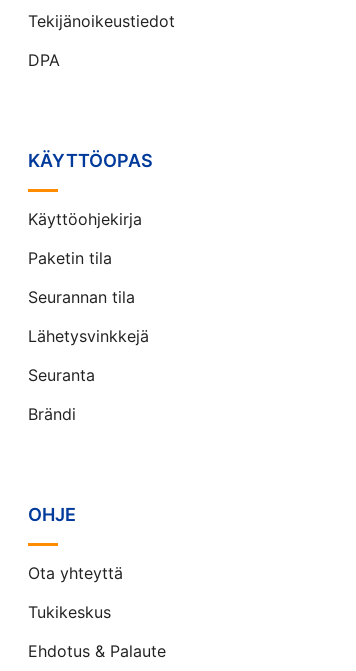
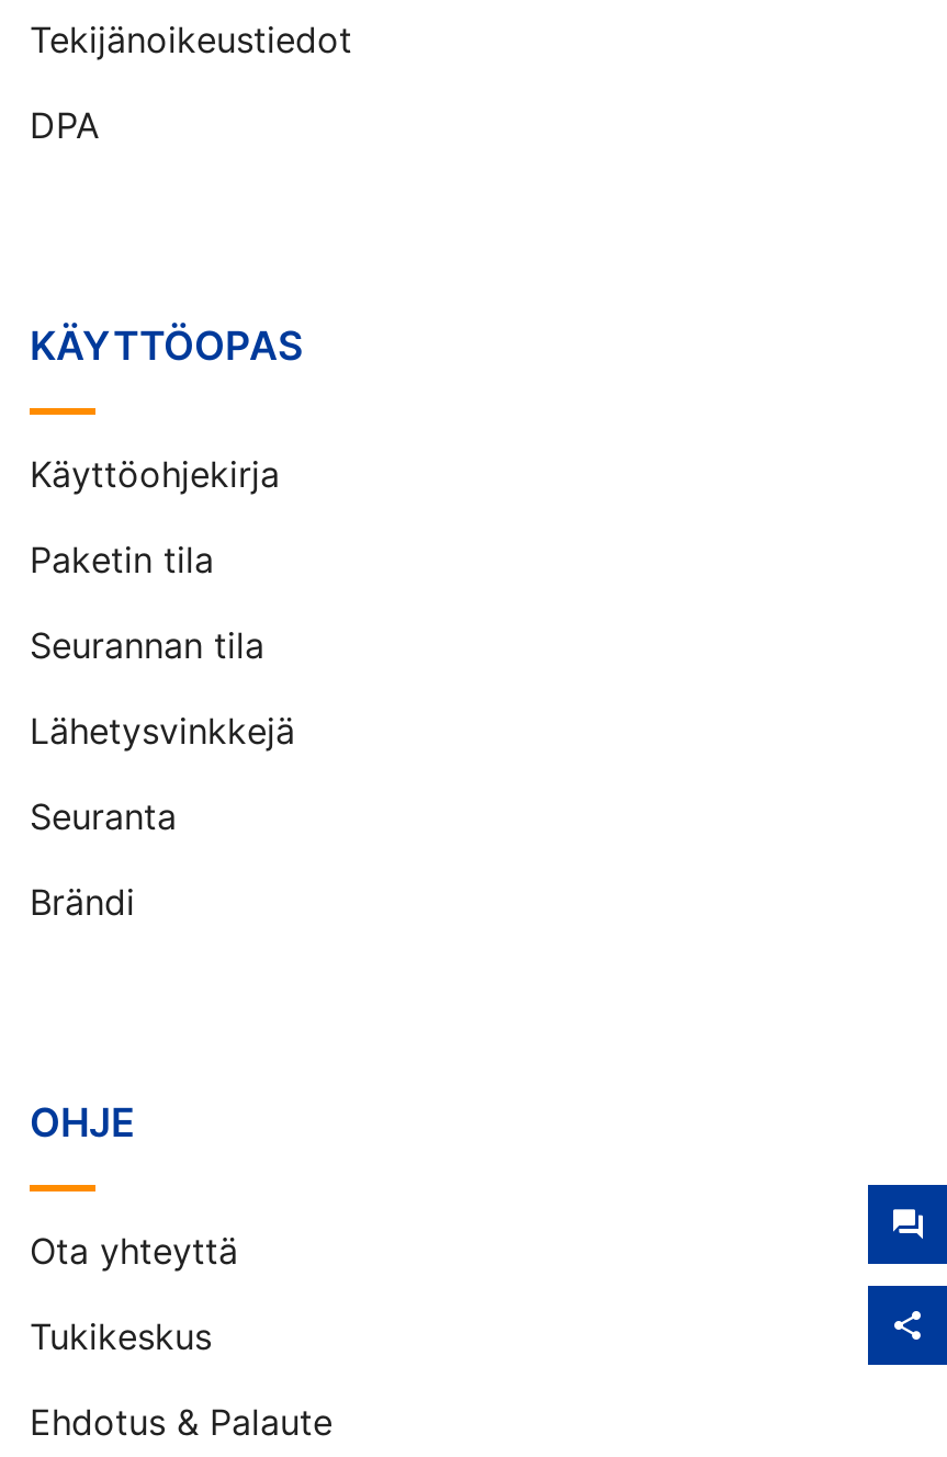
+ [image]

+ [image]
